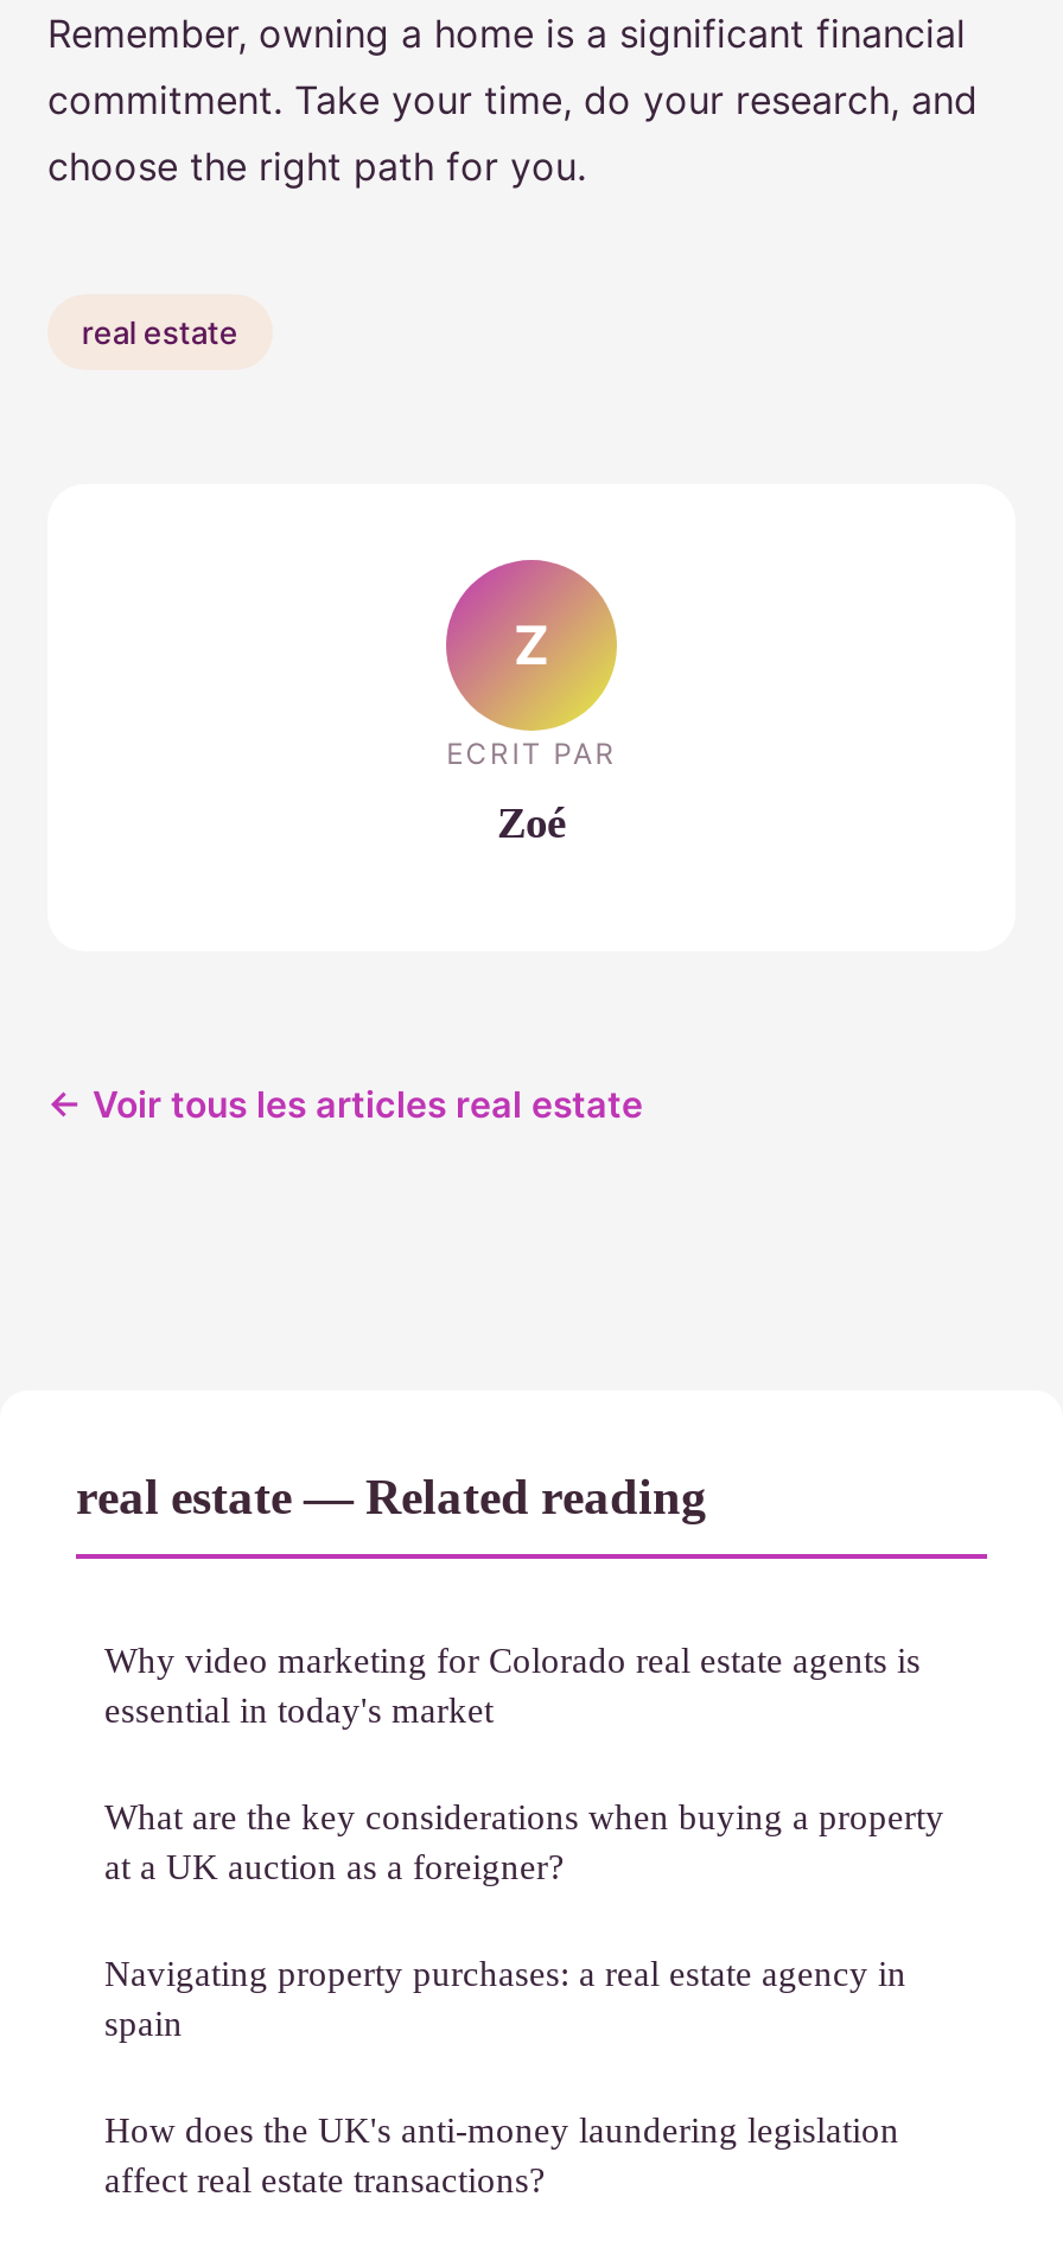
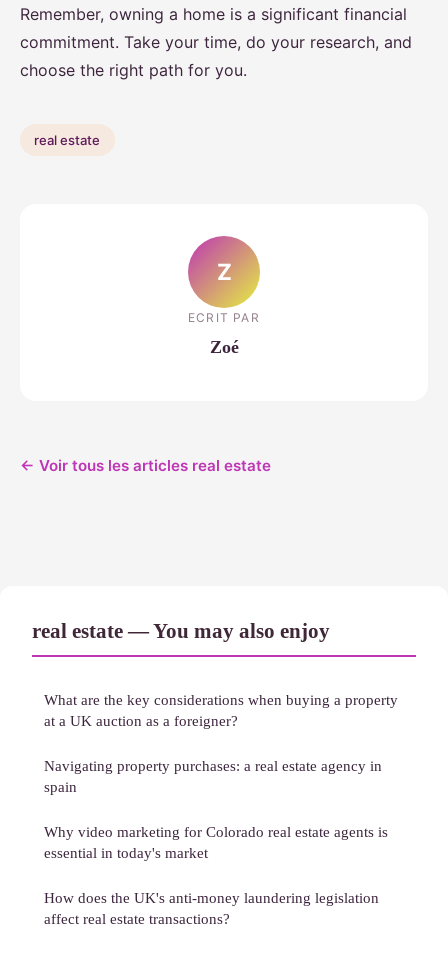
- real estate — Related reading
+ real estate — You may also enjoy

moved down: Why video marketing for Colorado real estate agents is | essential in today's market

moved up: What are the key considerations when buying a property | at a UK auction as a foreigner? | Navigating property purchases: a real estate agency in | spain
